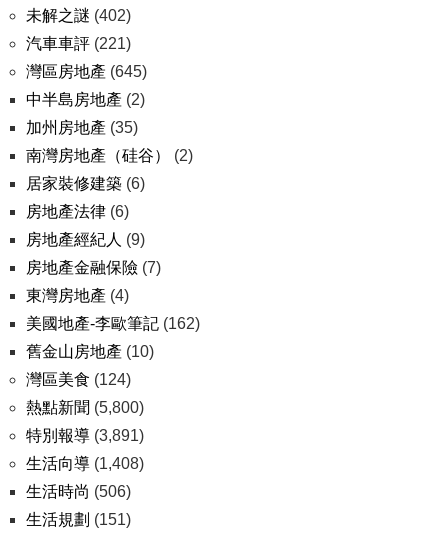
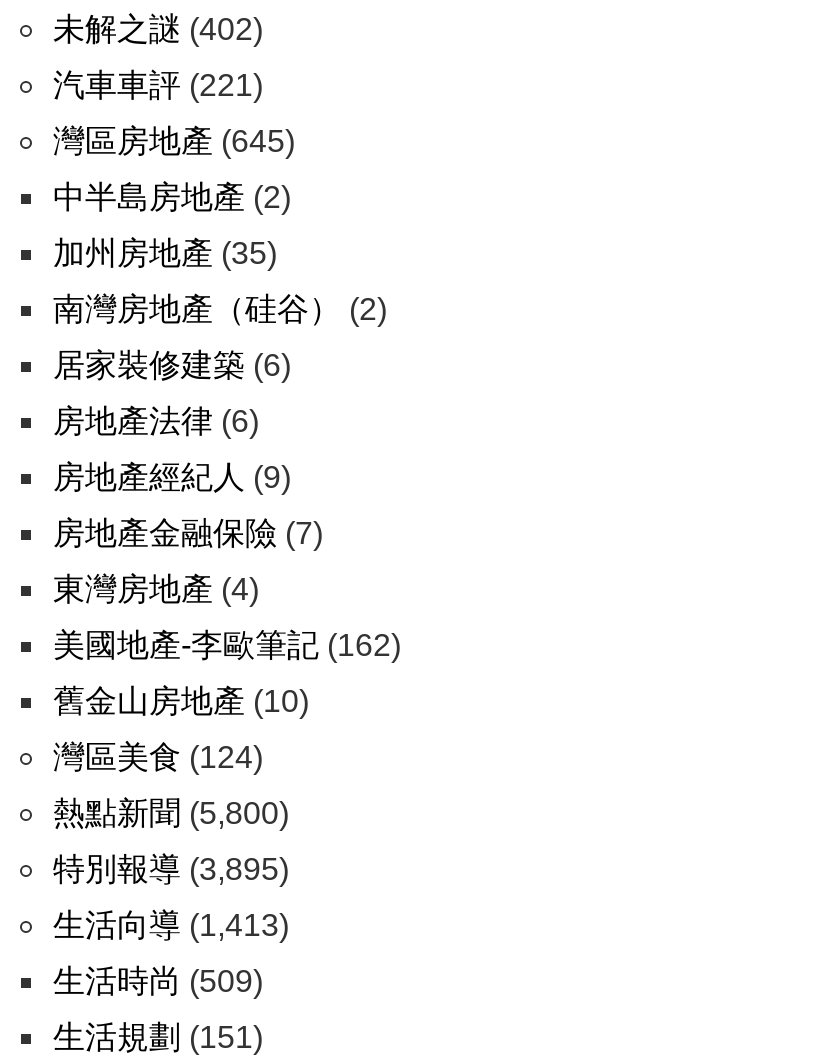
- 特別報導(3,891)
+ 特別報導(3,895)

- 生活向導(1,408)
+ 生活向導(1,413)

- 生活時尚(506)
+ 生活時尚(509)
